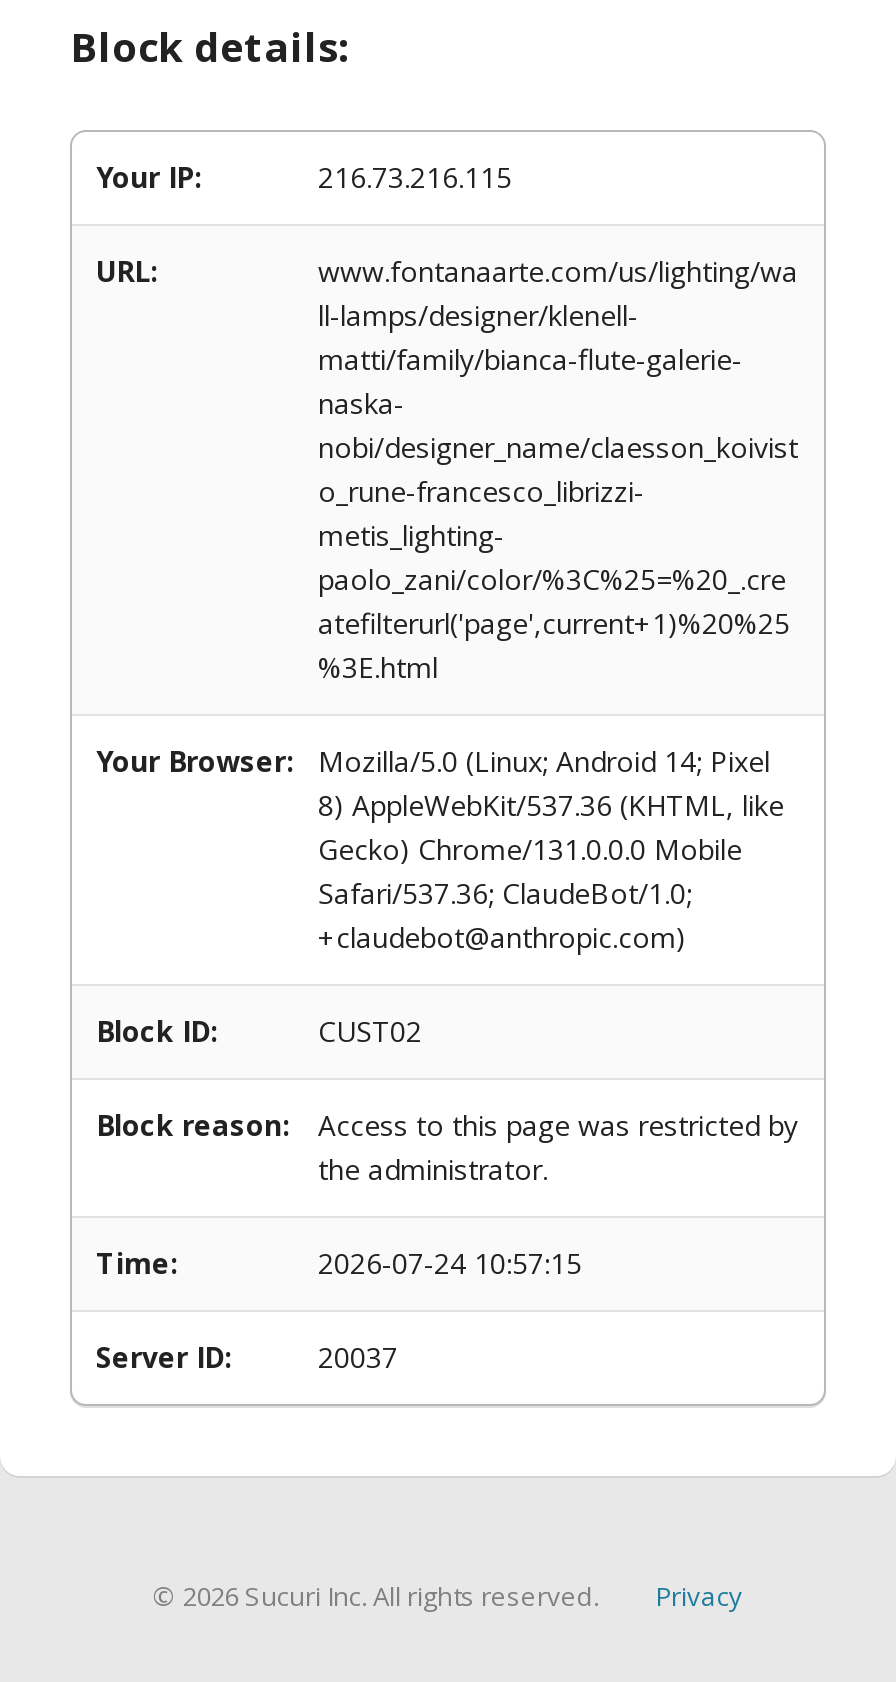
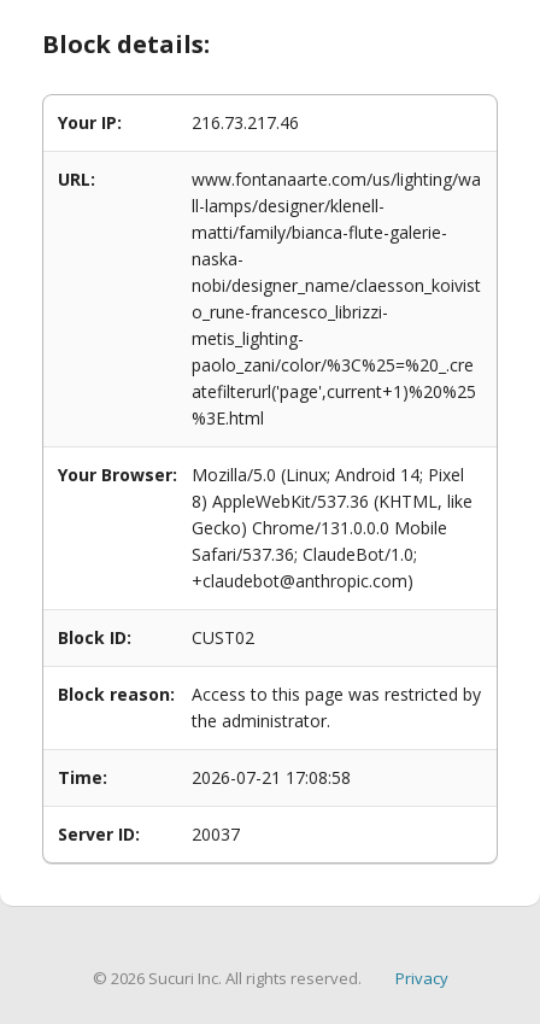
- 216.73.216.115
+ 216.73.217.46

- 2026-07-24 10:57:15
+ 2026-07-21 17:08:58
